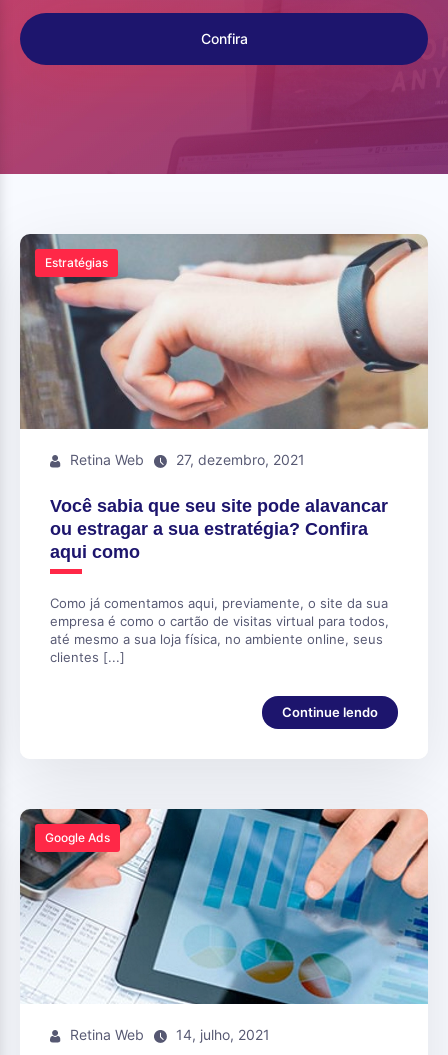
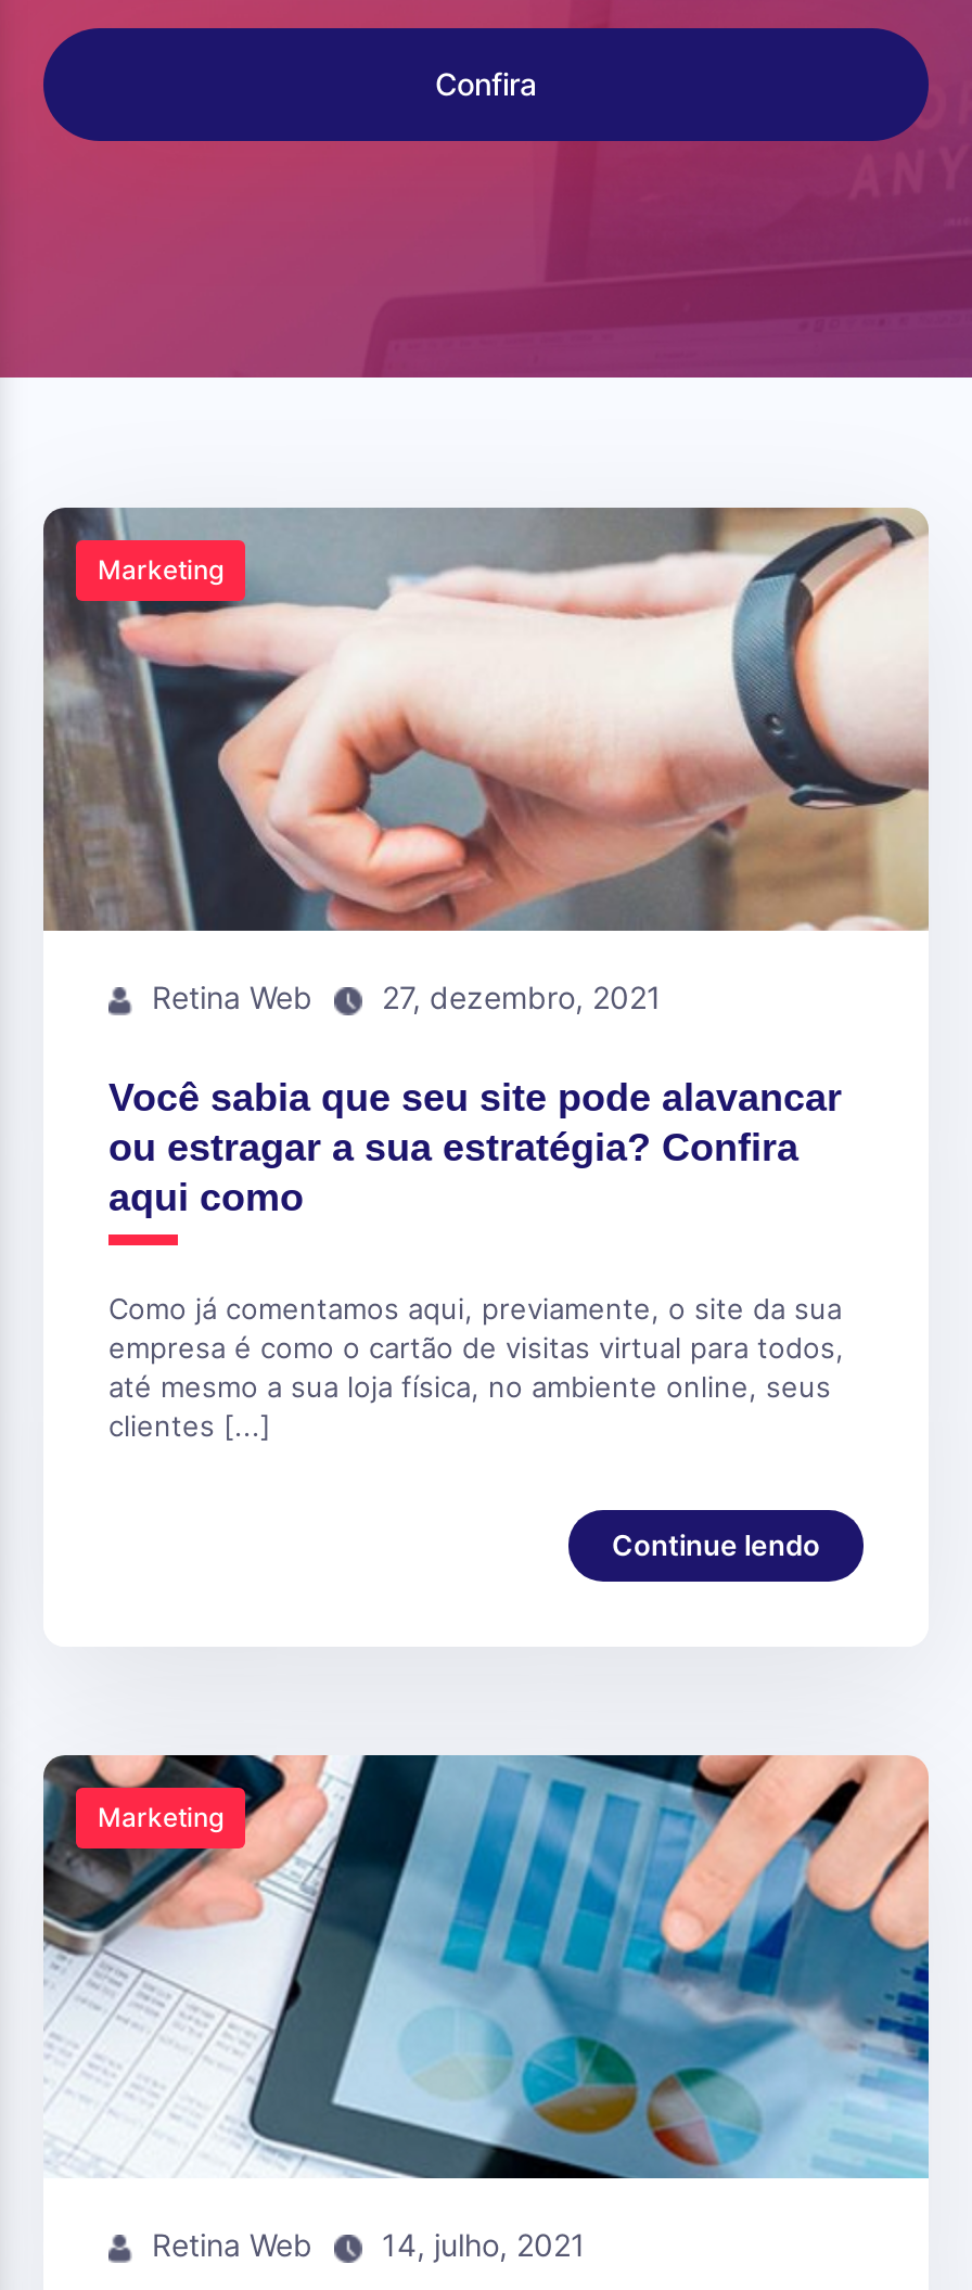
- Estratégias
+ Marketing

- Google Ads
+ Marketing
